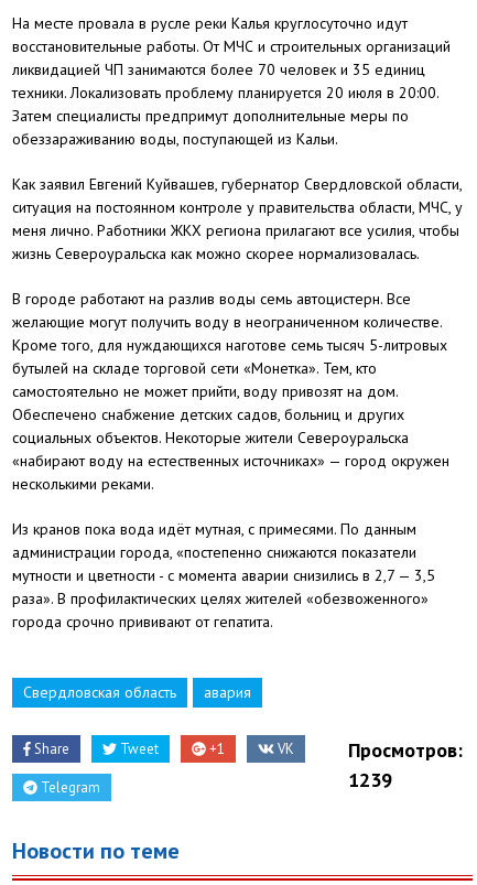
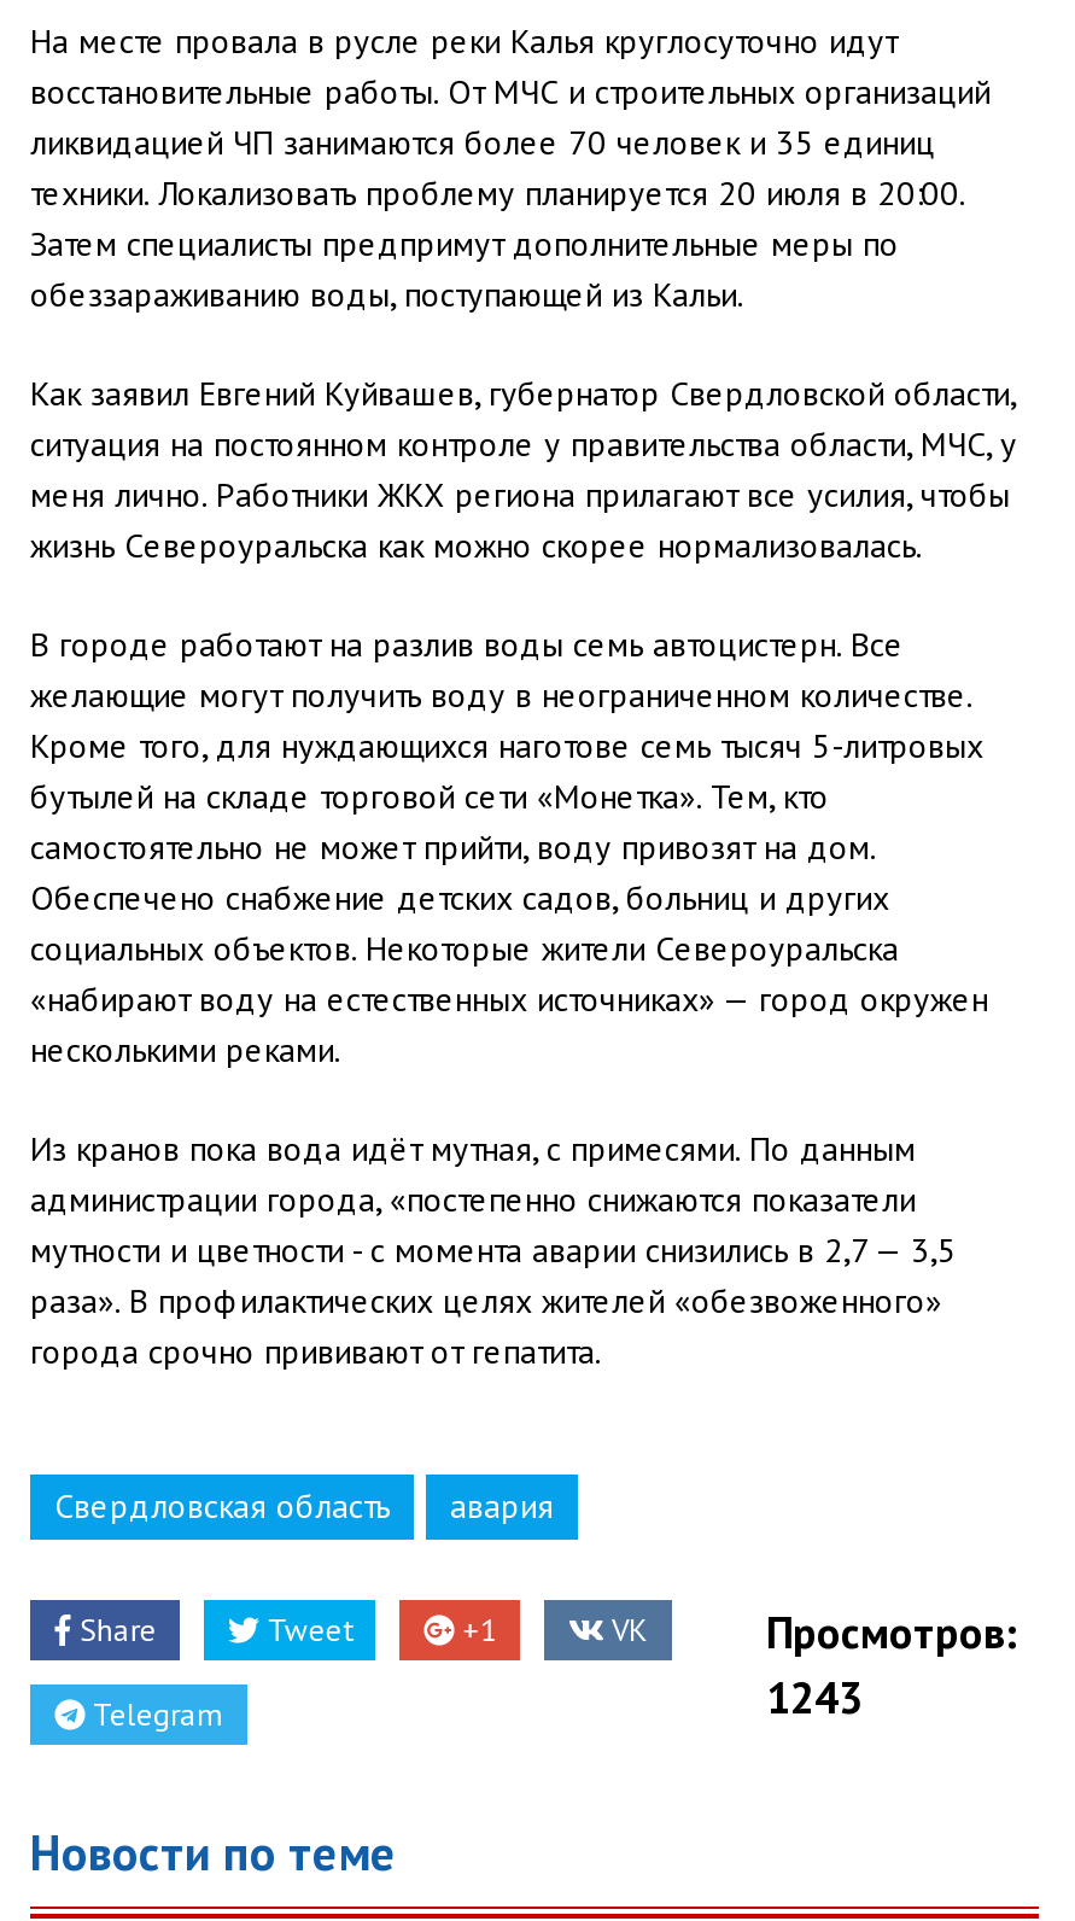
- 1239
+ 1243
